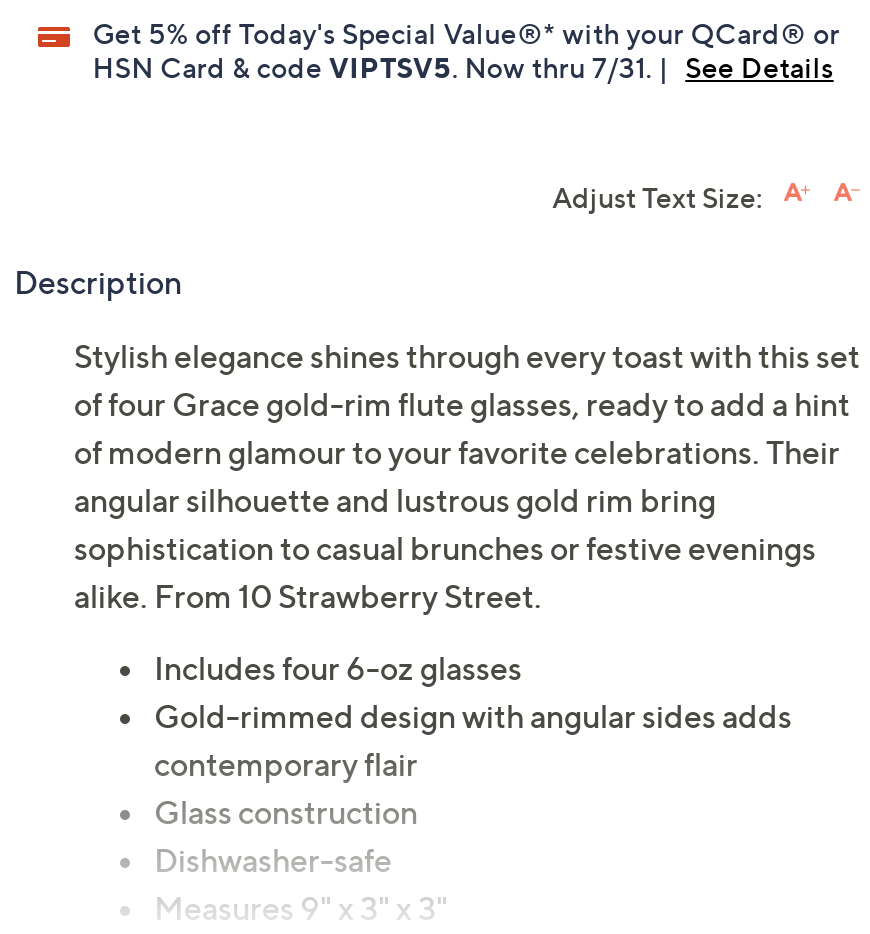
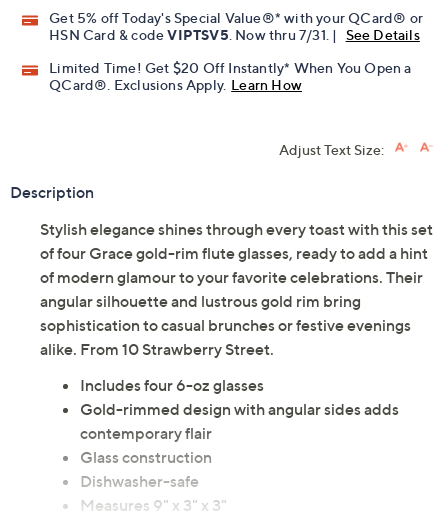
+ Limited Time! Get $20 Off Instantly* When You Open a
+ QCard®. Exclusions Apply. Learn How
